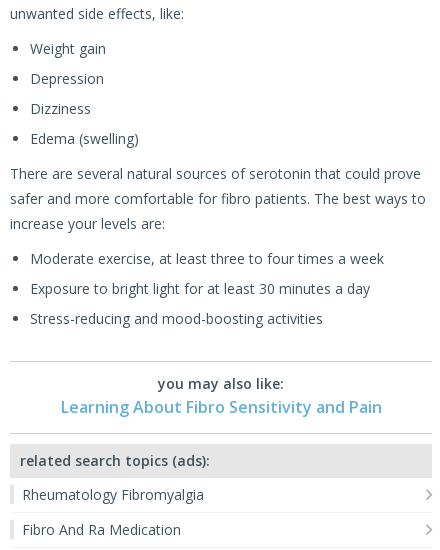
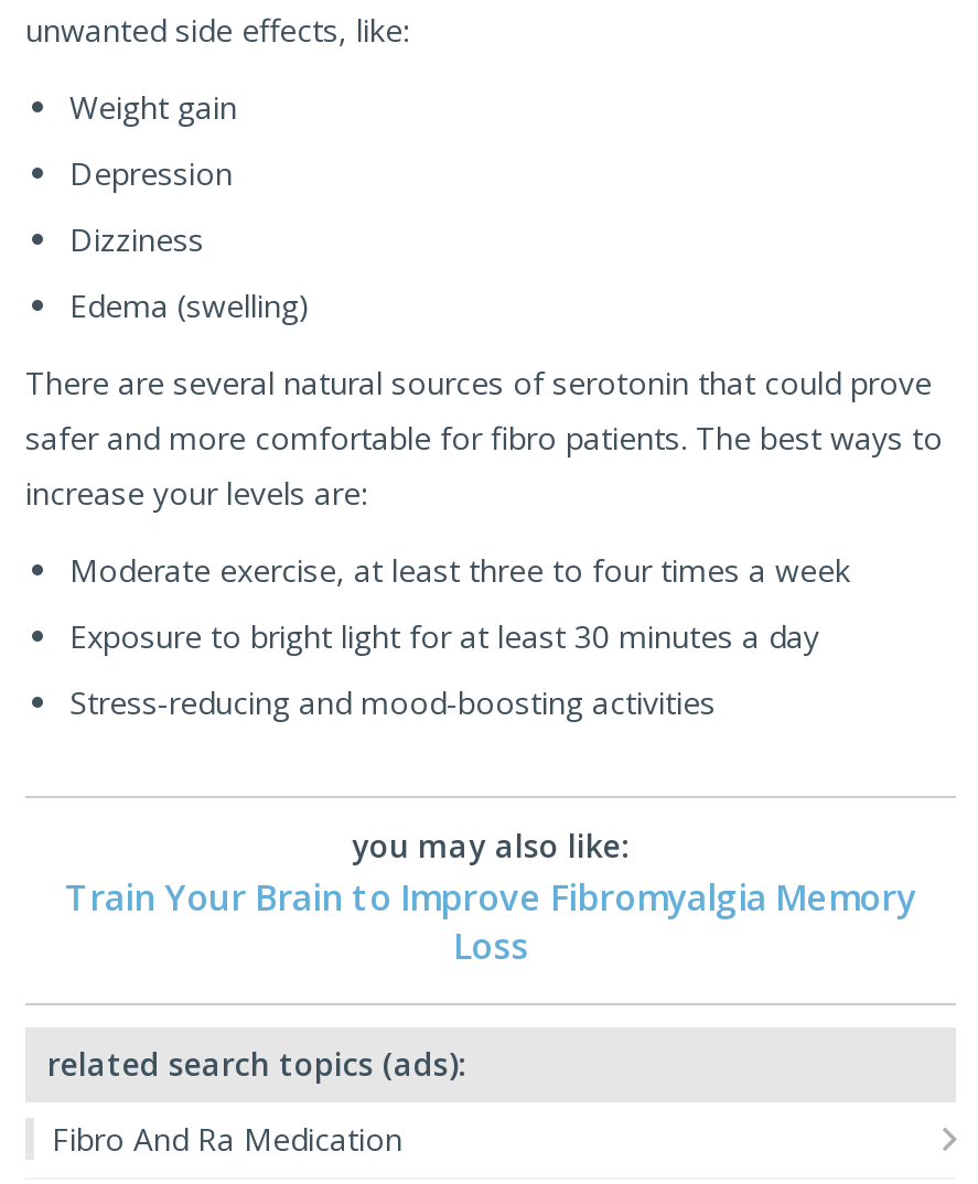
- Learning About Fibro Sensitivity and Pain
+ Train Your Brain to Improve Fibromyalgia Memory
+ Loss

moved down: related search topics (ads):

- Rheumatology Fibromyalgia
